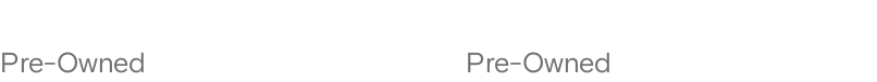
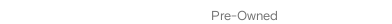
- Pre-Owned
